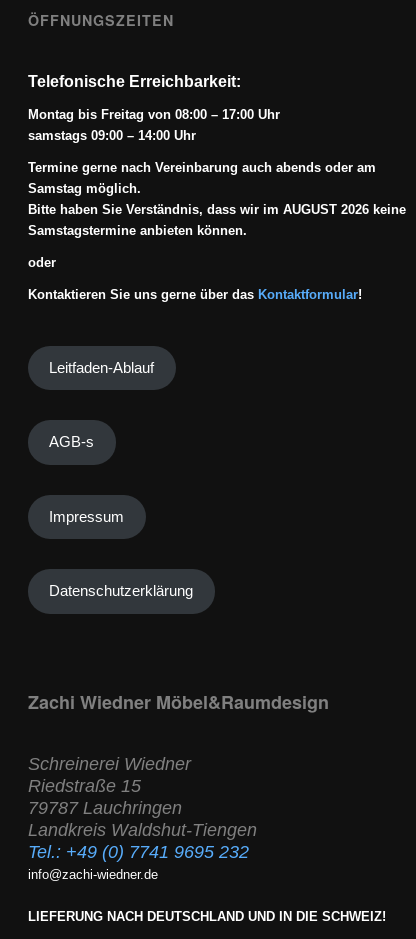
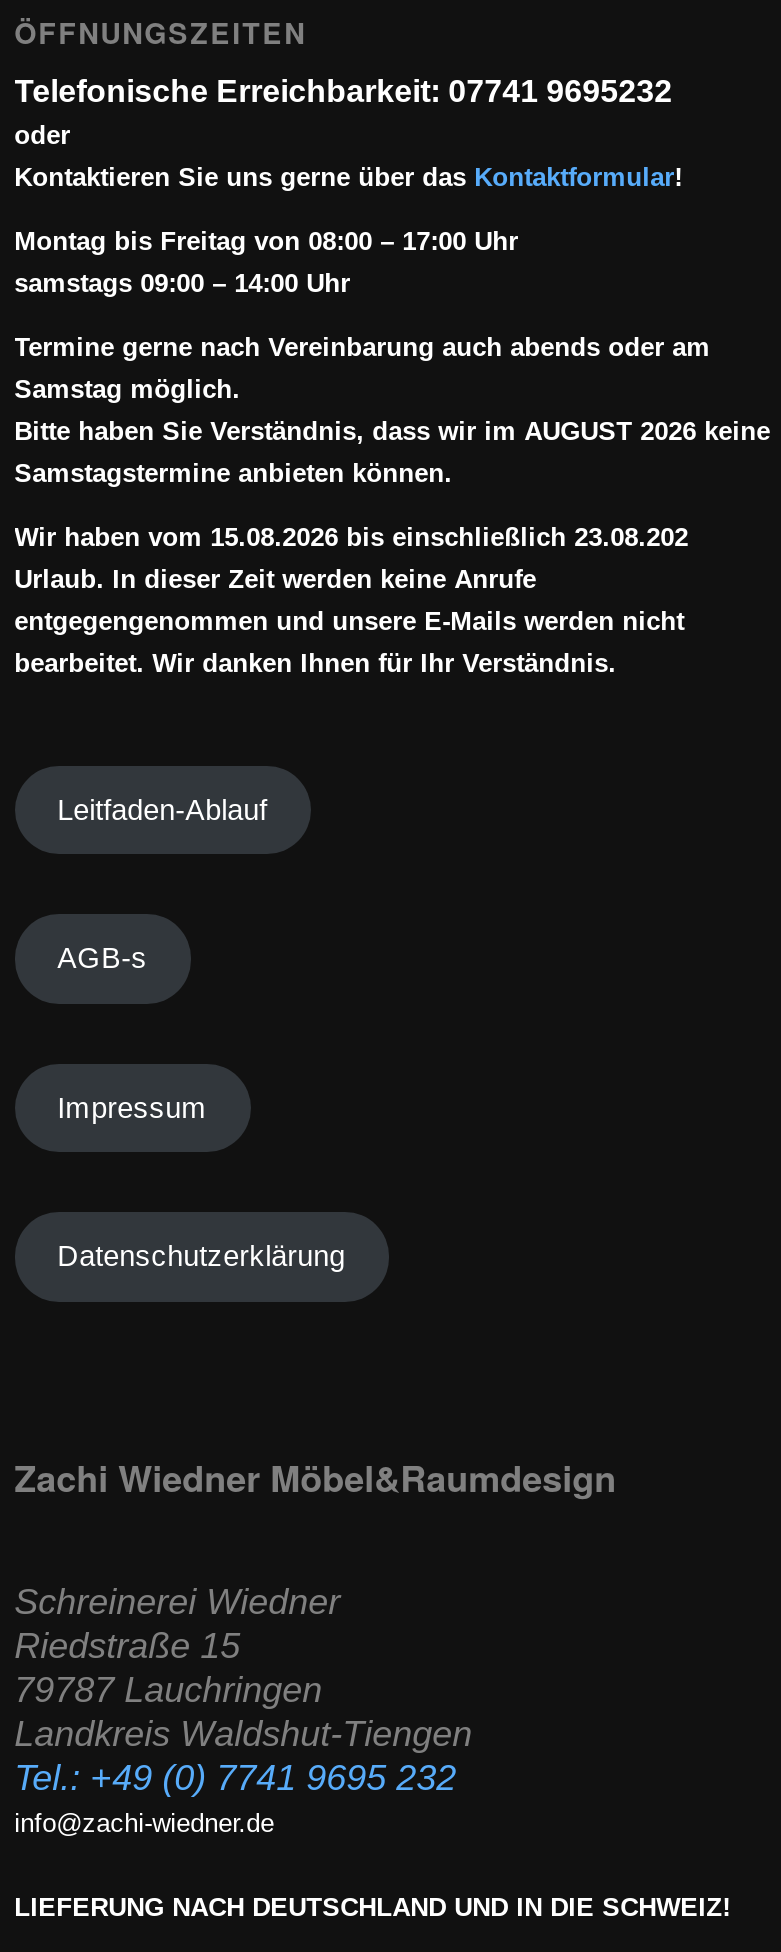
- Telefonische Erreichbarkeit:
+ Telefonische Erreichbarkeit: 07741 9695232

+ Wir haben vom 15.08.2026 bis einschließlich 23.08.202
+ Urlaub. In dieser Zeit werden keine Anrufe
+ entgegengenommen und unsere E-Mails werden nicht
+ bearbeitet. Wir danken Ihnen für Ihr Verständnis.

moved up: oder | Kontaktieren Sie uns gerne über das Kontaktformular!
